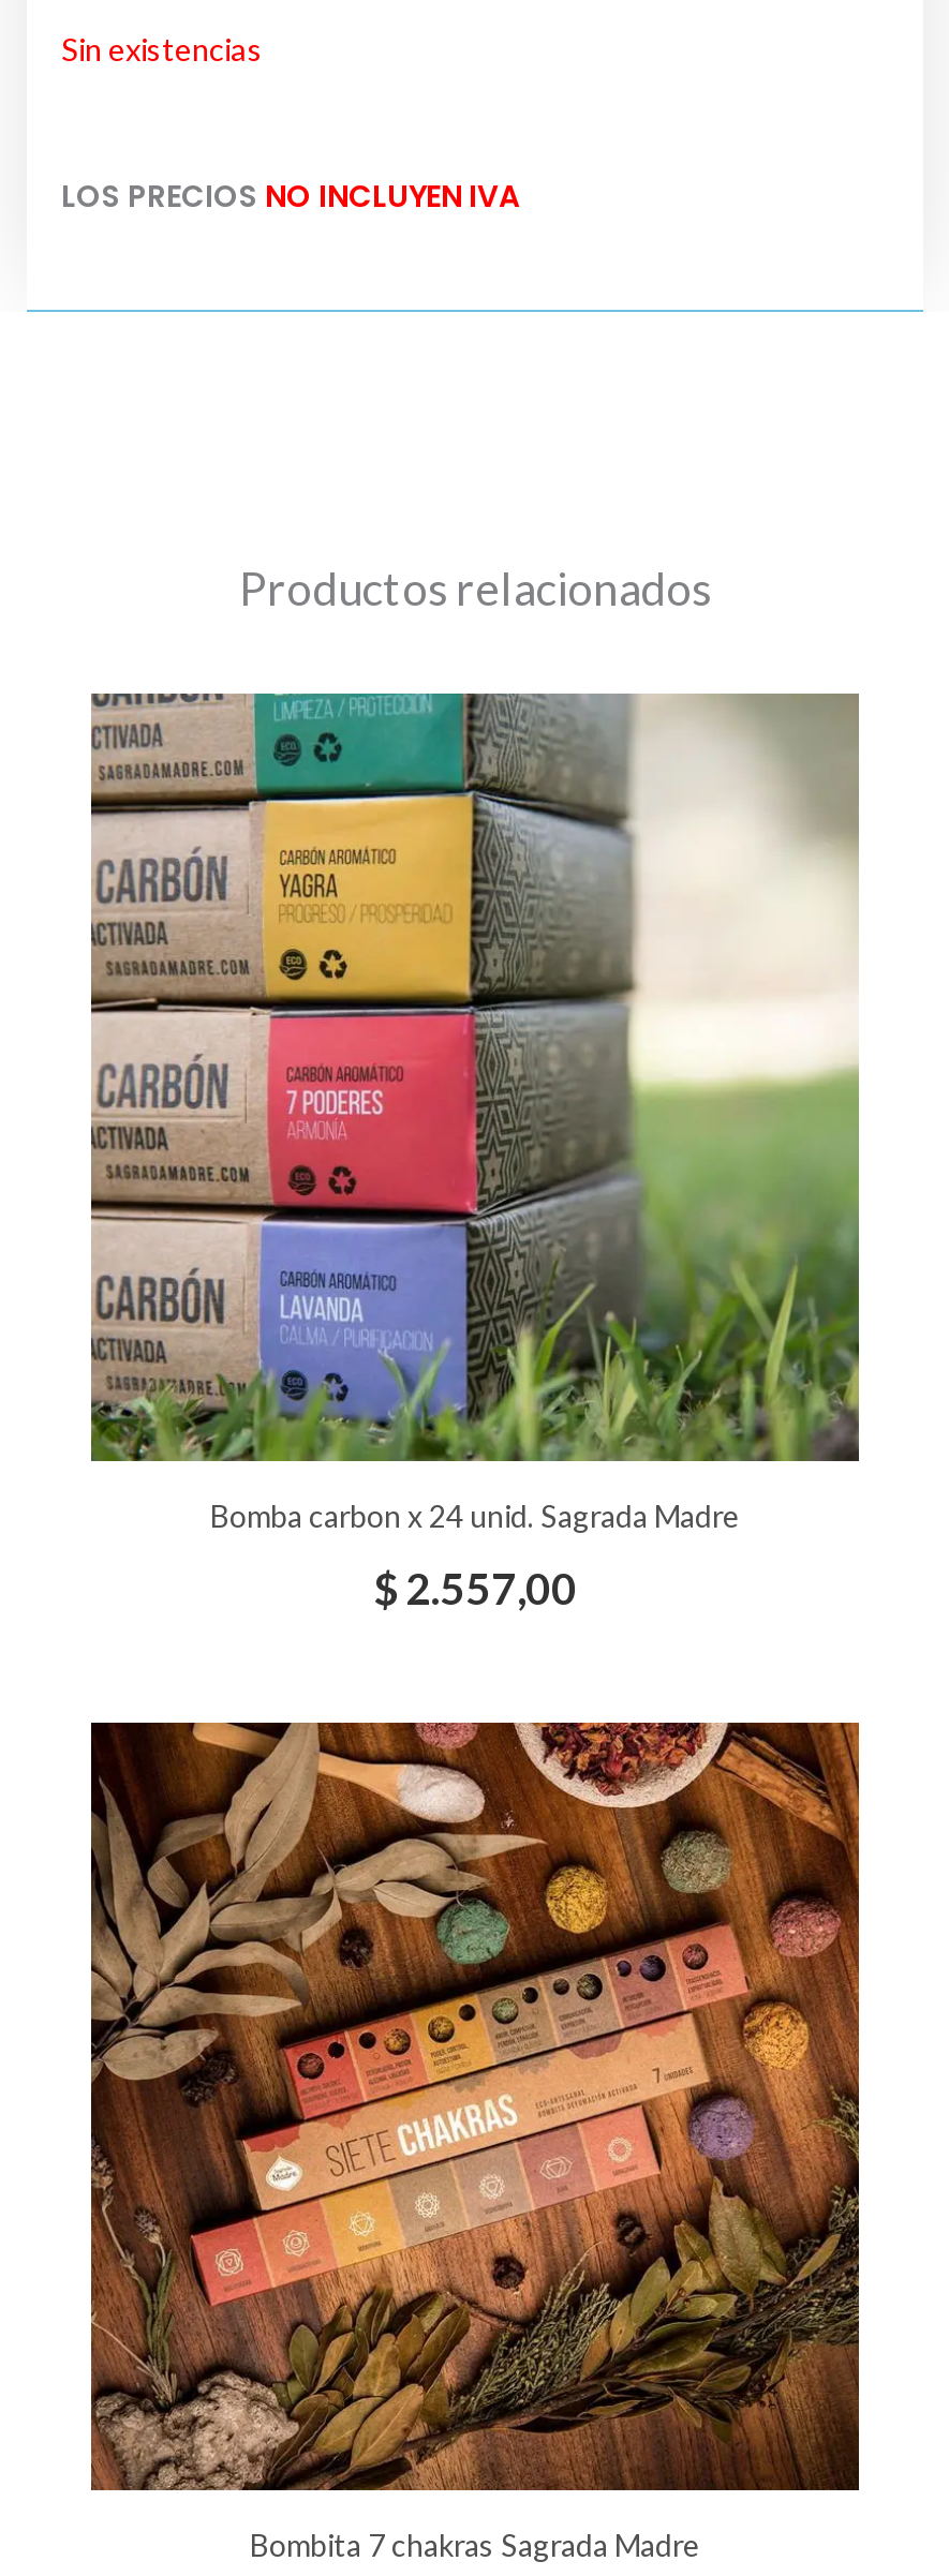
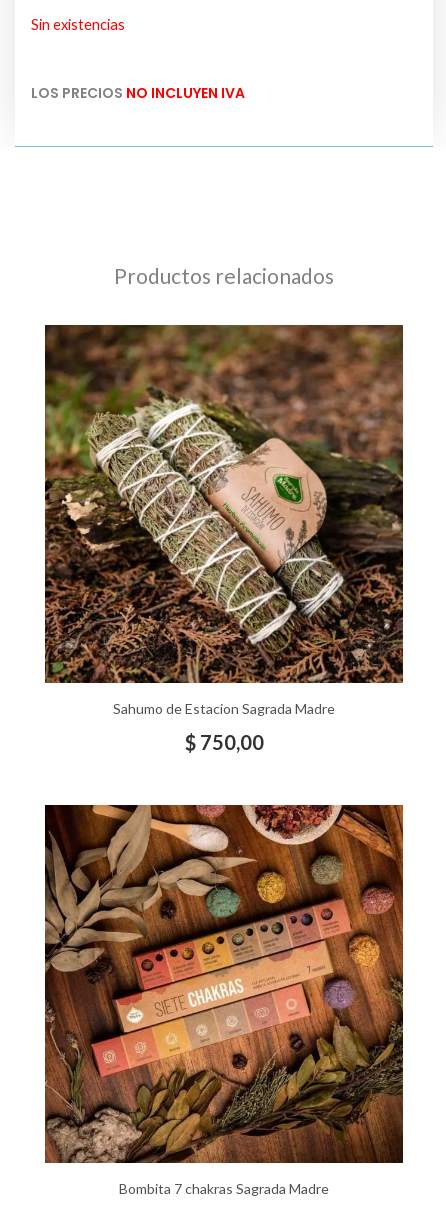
- [image]
- Bomba carbon x 24 unid. Sagrada Madre
+ [image]
+ Sahumo de Estacion Sagrada Madre

- $2.557,00
+ $750,00
